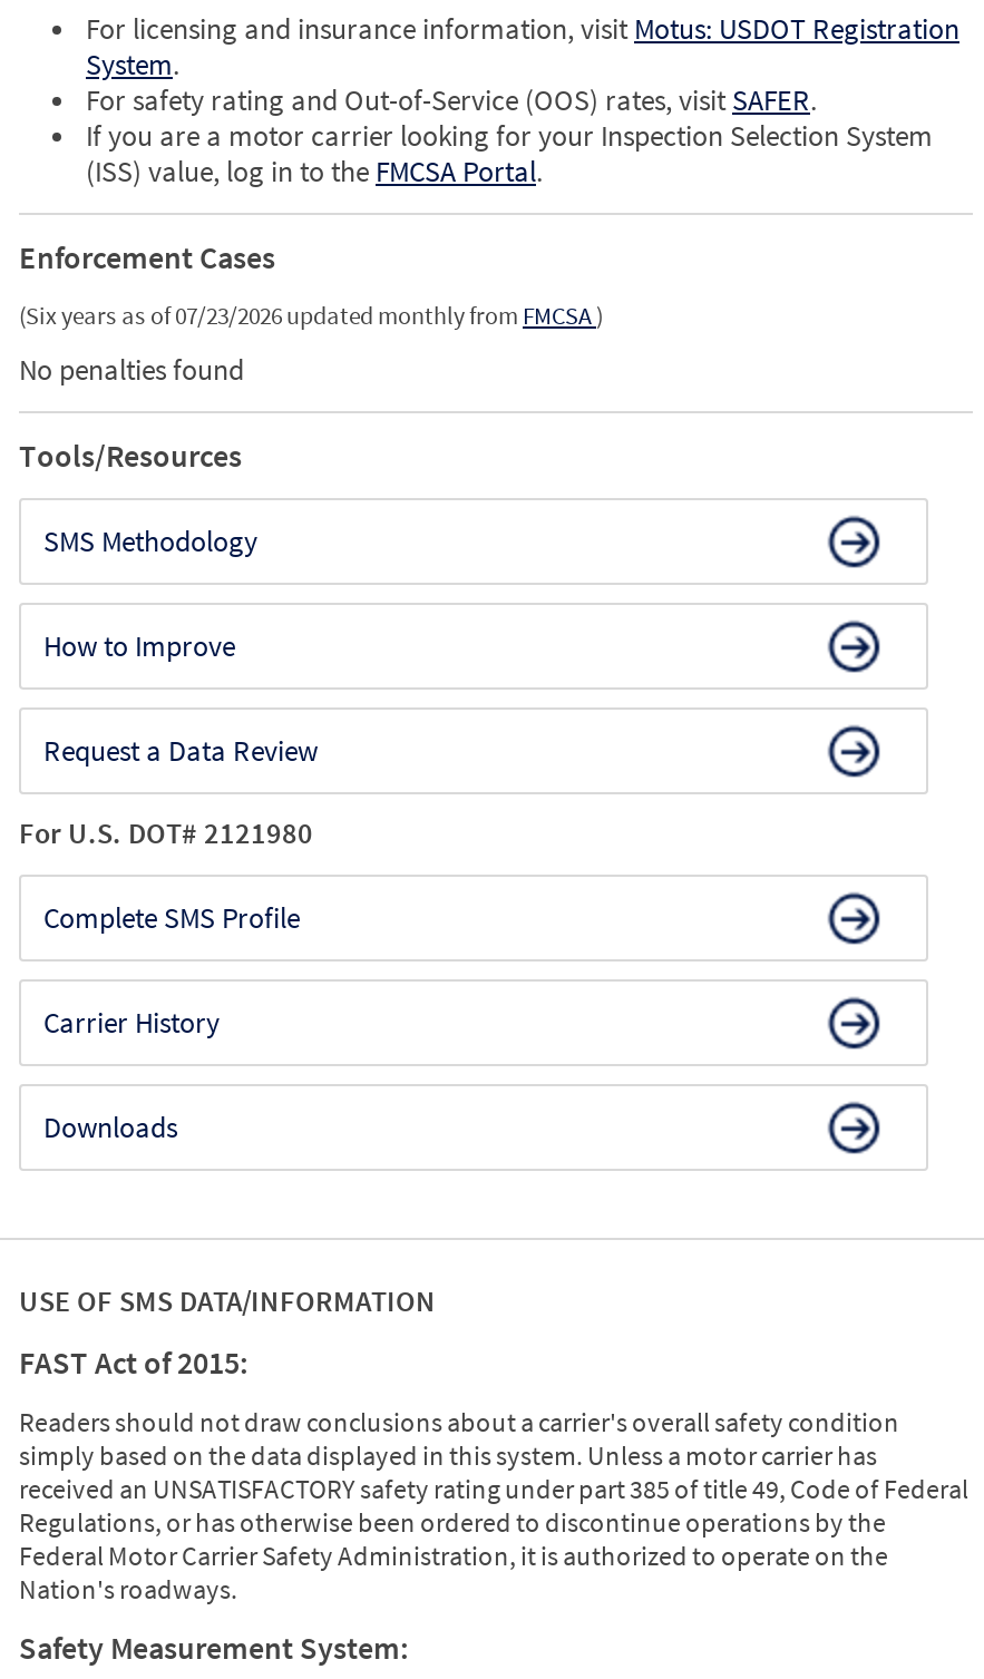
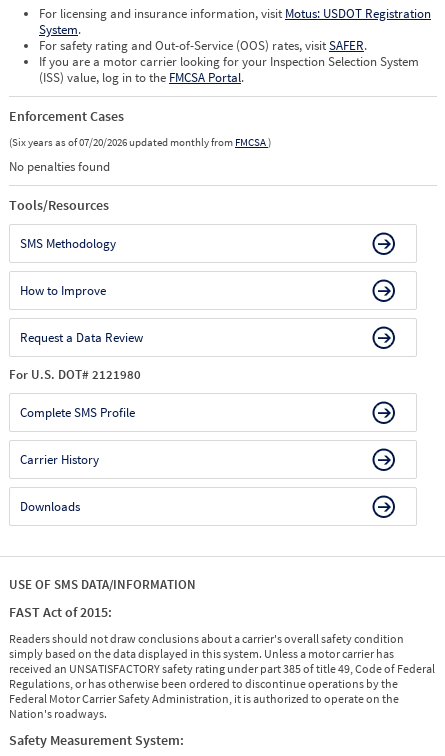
- (Six years as of 07/23/2026 updated monthly from FMCSA)
+ (Six years as of 07/20/2026 updated monthly from FMCSA)
